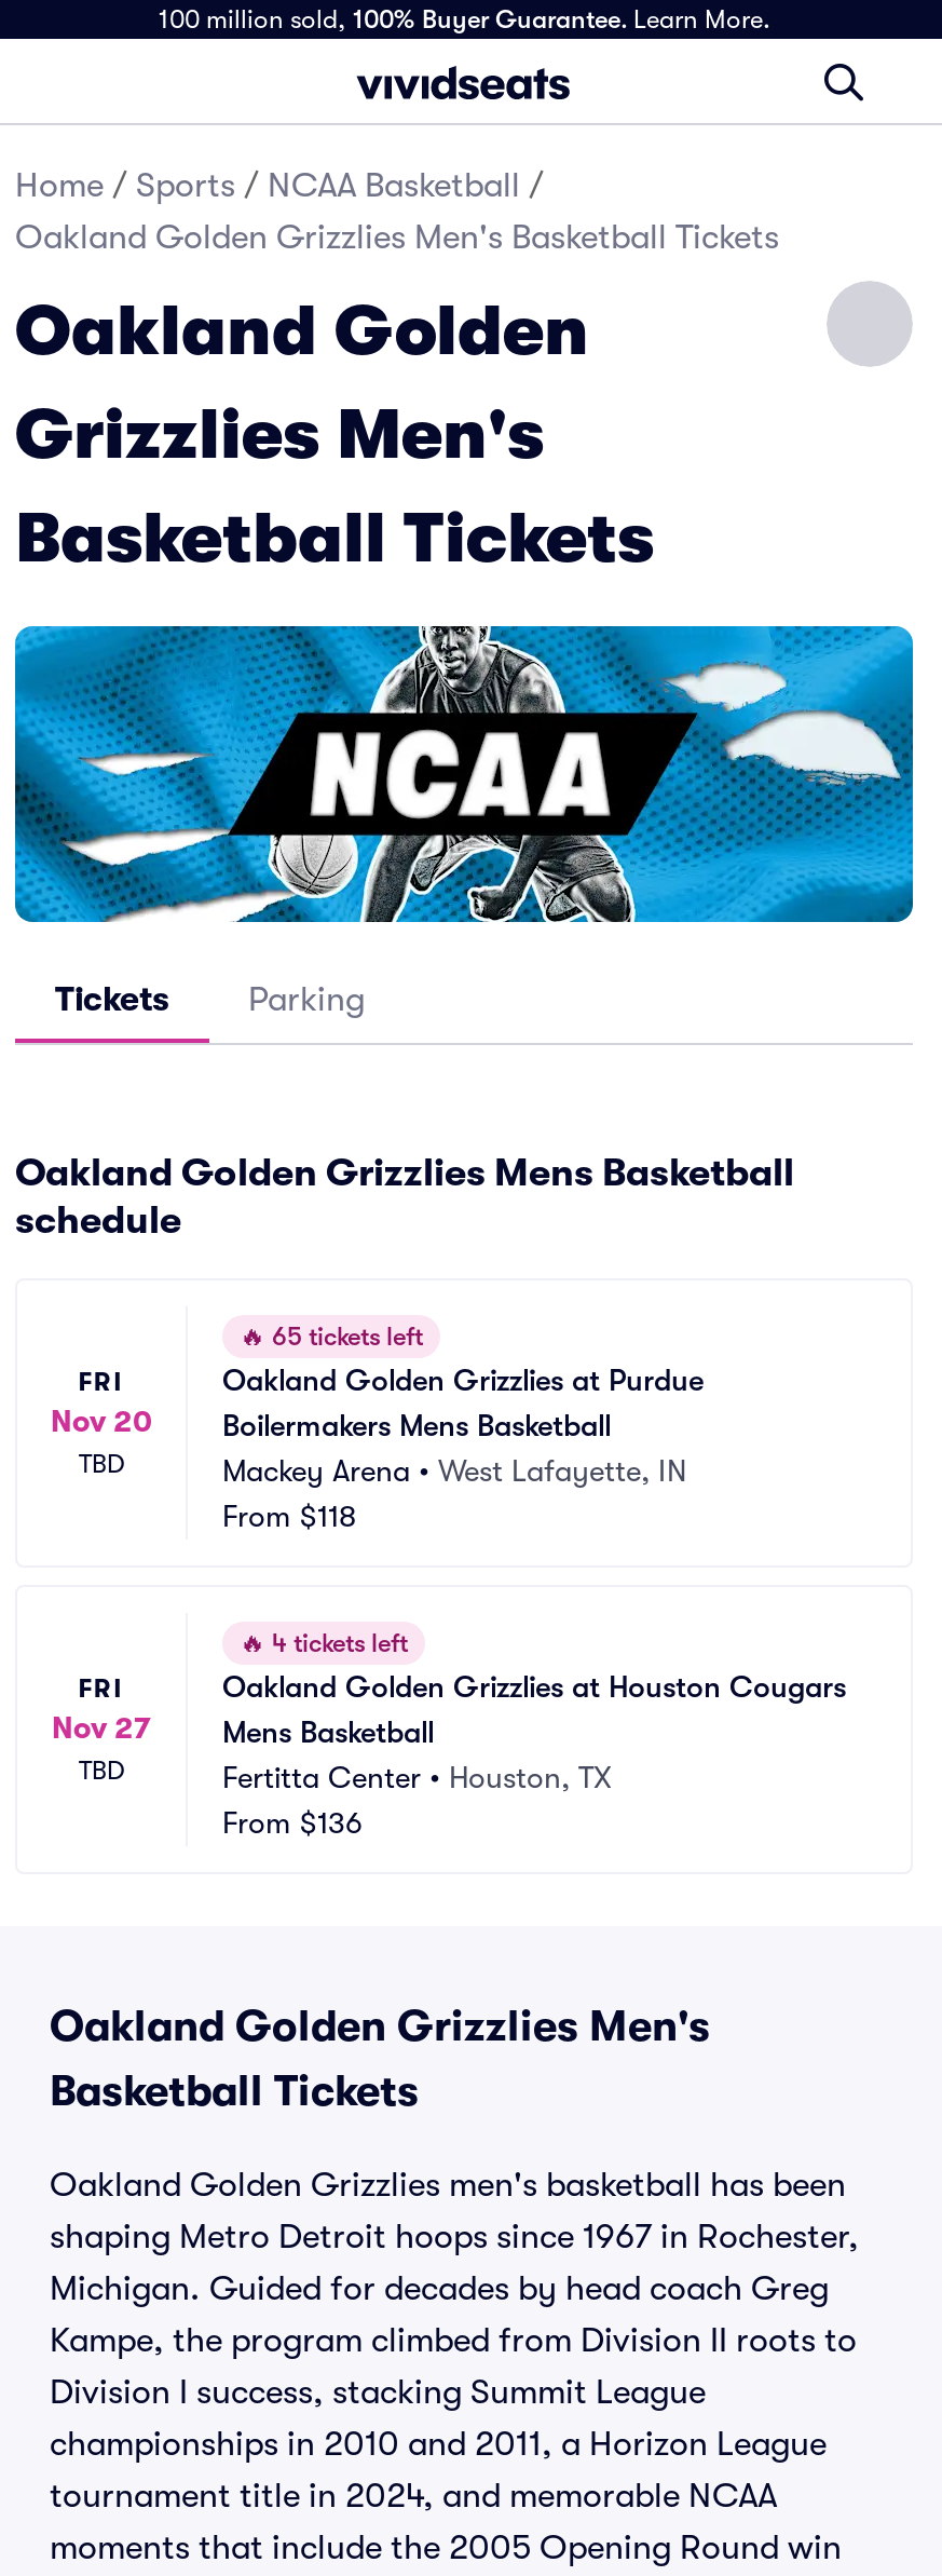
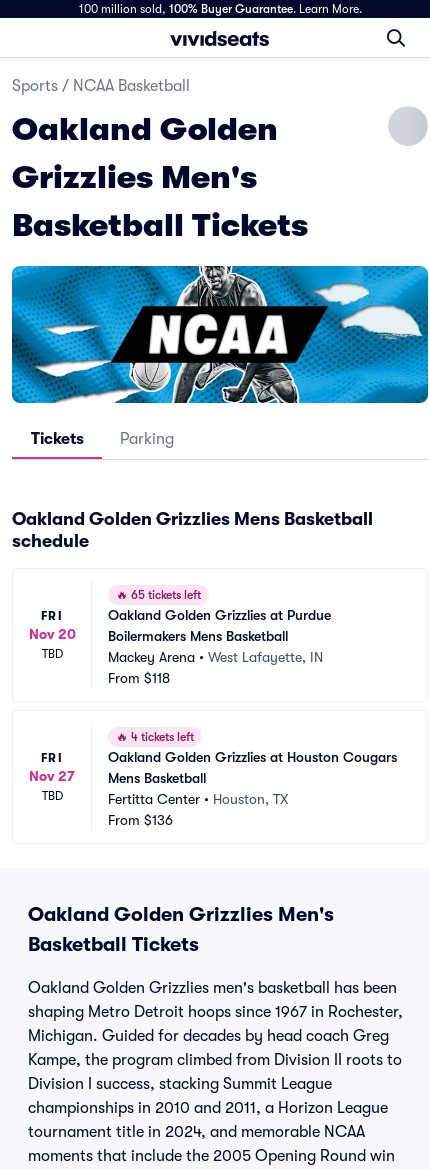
- Home / Sports / NCAA Basketball /
- Oakland Golden Grizzlies Men's Basketball Tickets
+ Sports / NCAA Basketball
